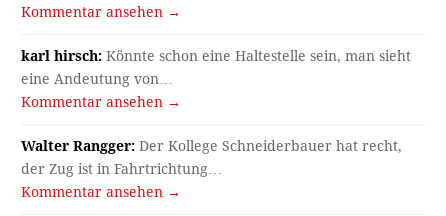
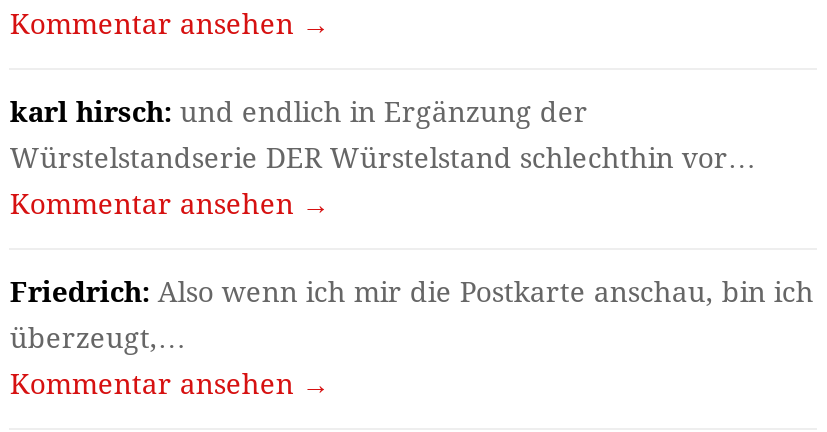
- karl hirsch: Könnte schon eine Haltestelle sein, man sieht
- eine Andeutung von…
+ karl hirsch: und endlich in Ergänzung der
+ Würstelstandserie DER Würstelstand schlechthin vor…

- Walter Rangger: Der Kollege Schneiderbauer hat recht,
- der Zug ist in Fahrtrichtung…
+ Friedrich: Also wenn ich mir die Postkarte anschau, bin ich
+ überzeugt,…
